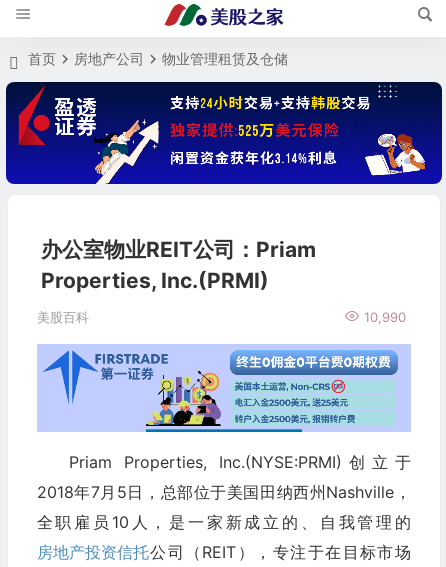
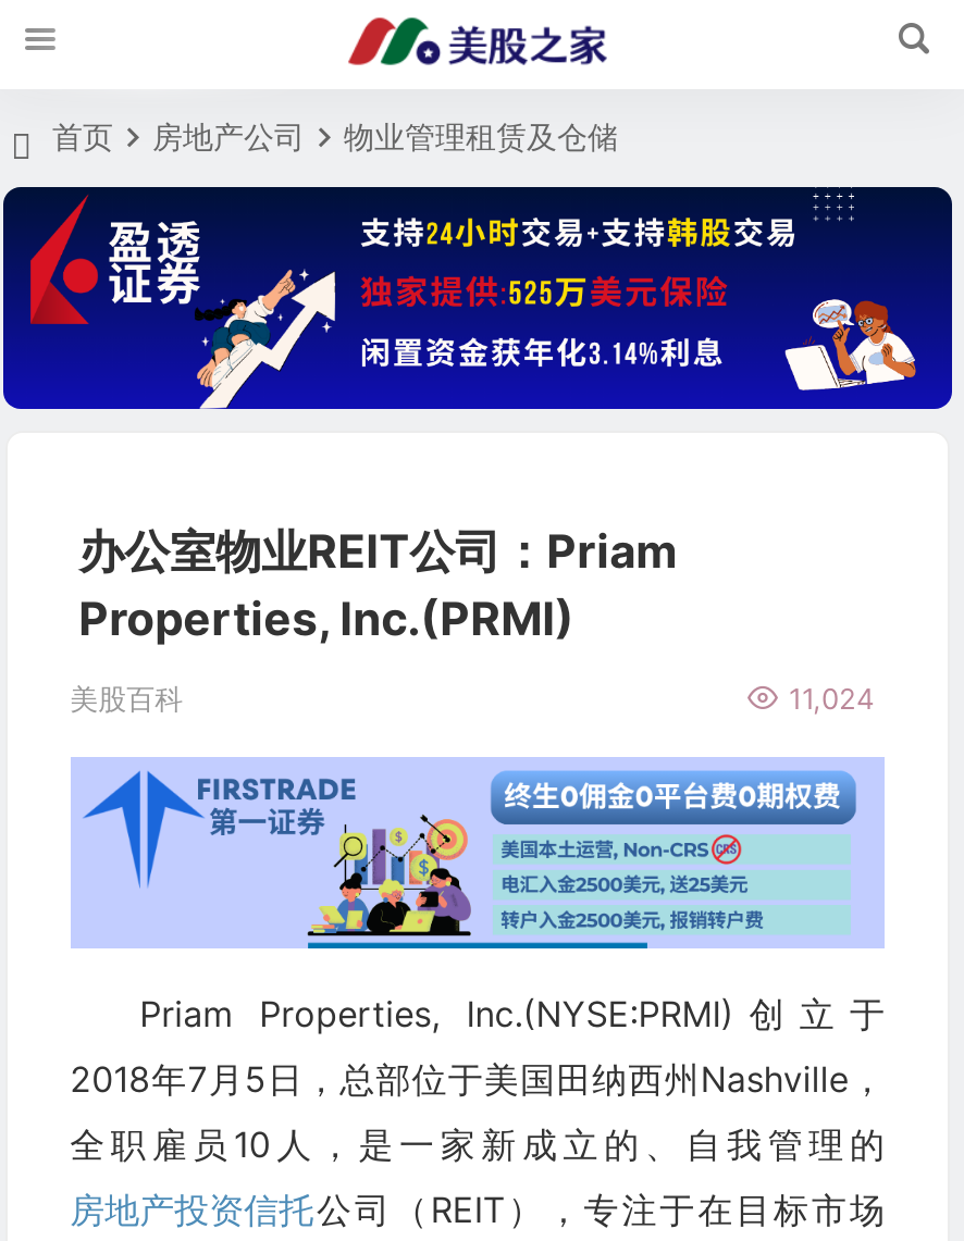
- 10,990
+ 11,024
